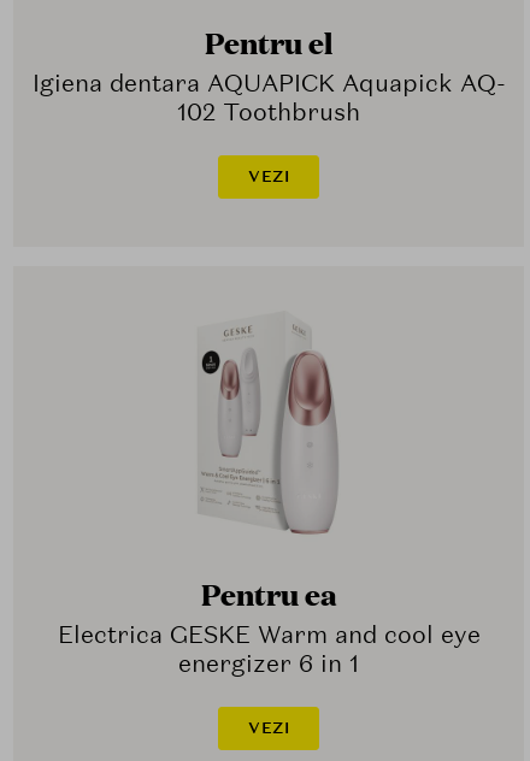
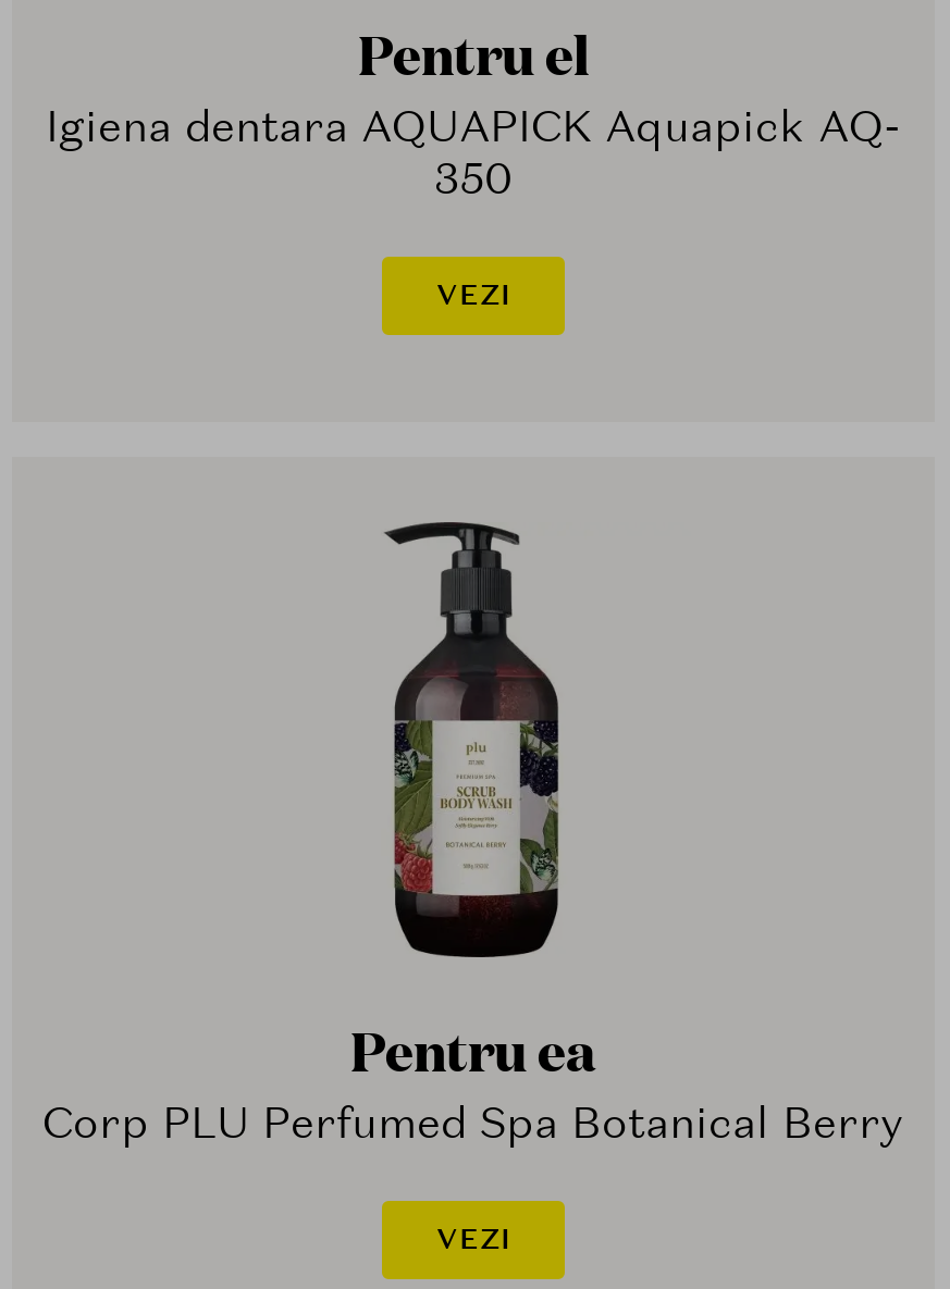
- 102 Toothbrush
+ 350

- [image]
+ [image]

- Electrica GESKE Warm and cool eye
- energizer 6 in 1
+ Corp PLU Perfumed Spa Botanical Berry
